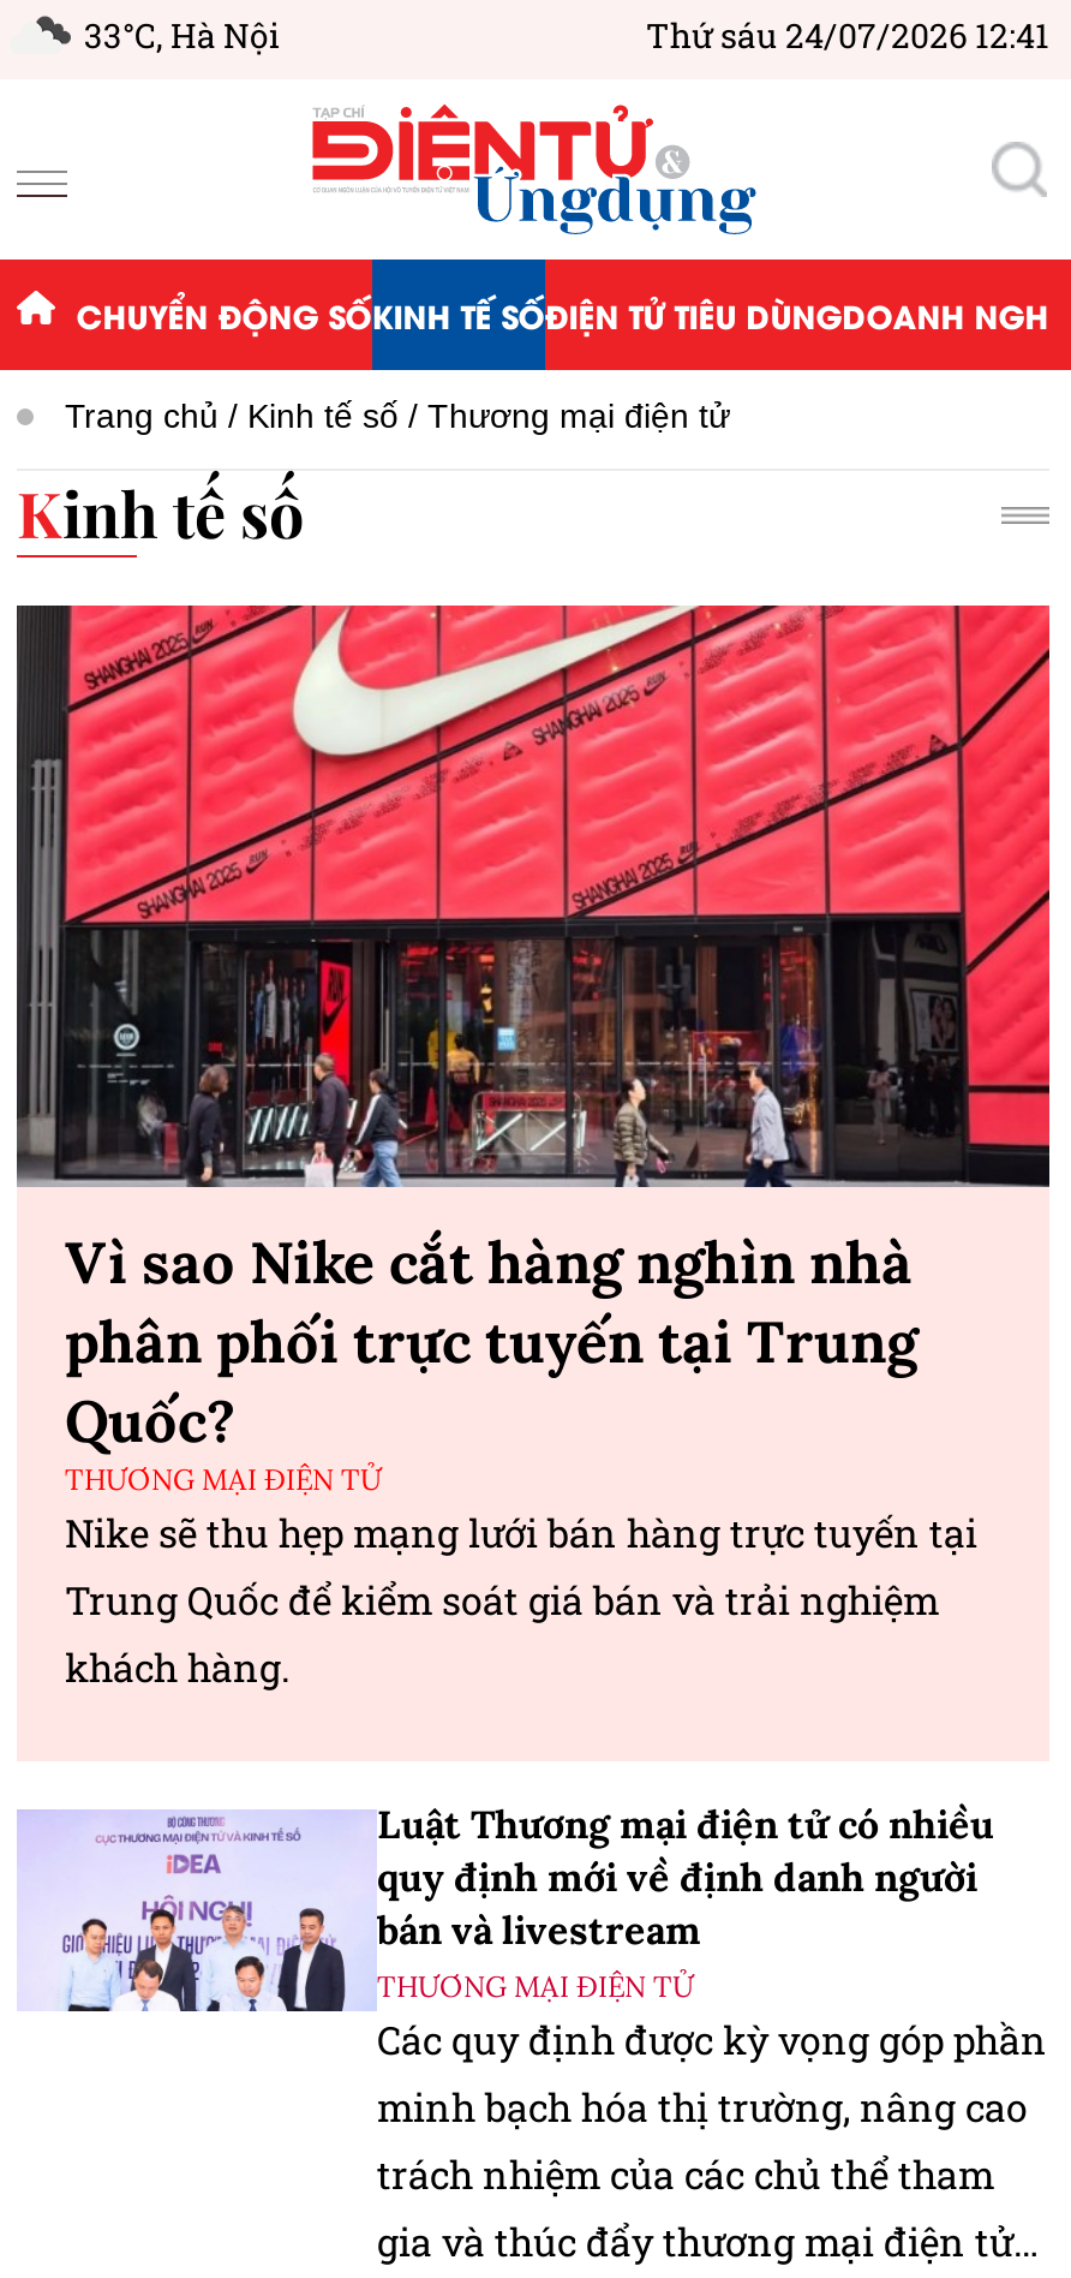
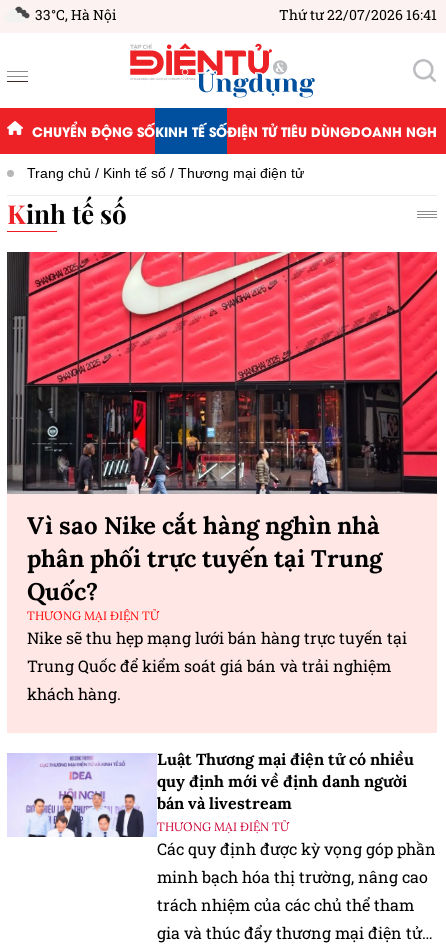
- Thứ sáu 24/07/2026 12:41
+ Thứ tư 22/07/2026 16:41
